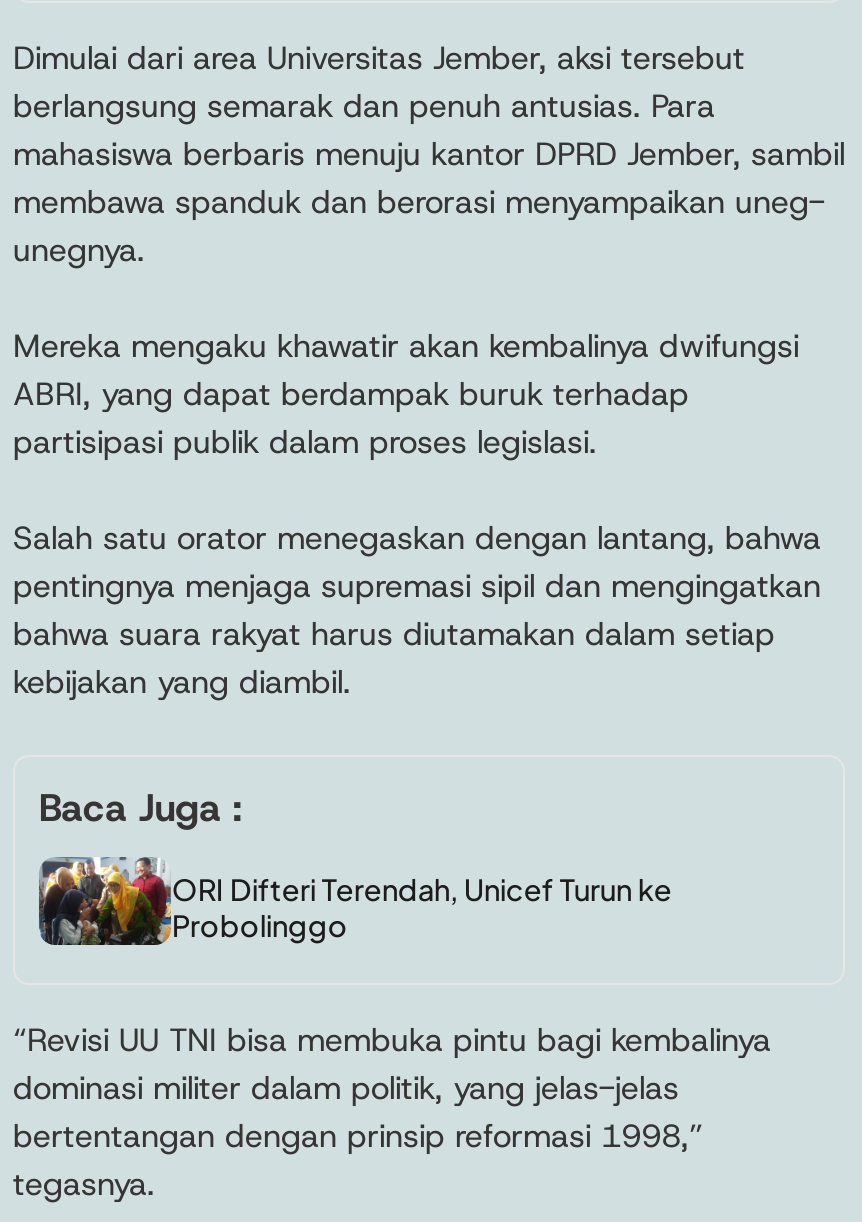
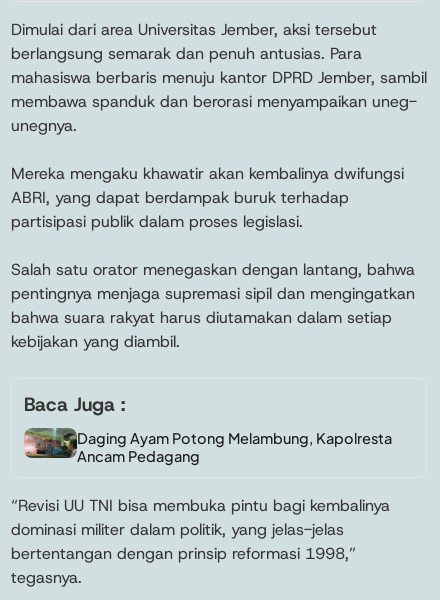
- [image]
- ORI Difteri Terendah, Unicef Turun ke
- Probolinggo
+ [image]
+ Daging Ayam Potong Melambung, Kapolresta
+ Ancam Pedagang
